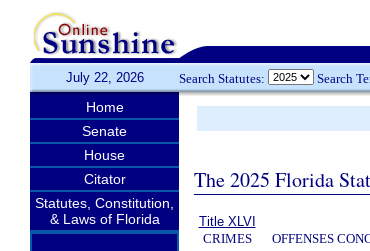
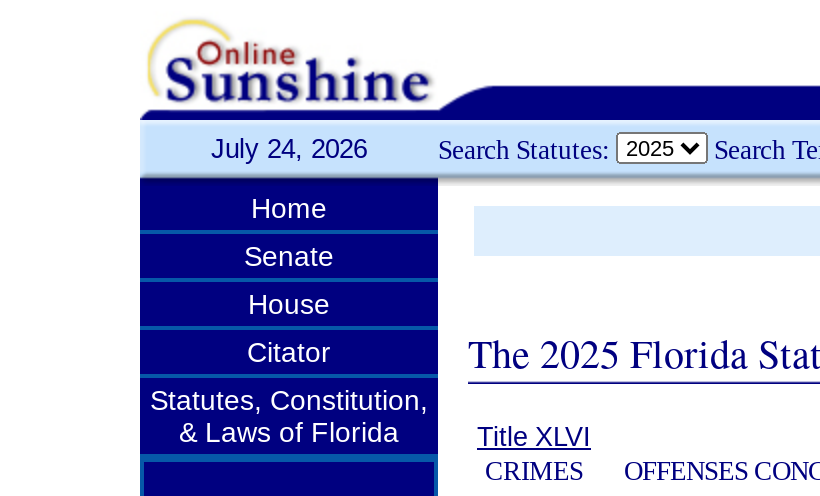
- July 22, 2026
+ July 24, 2026
